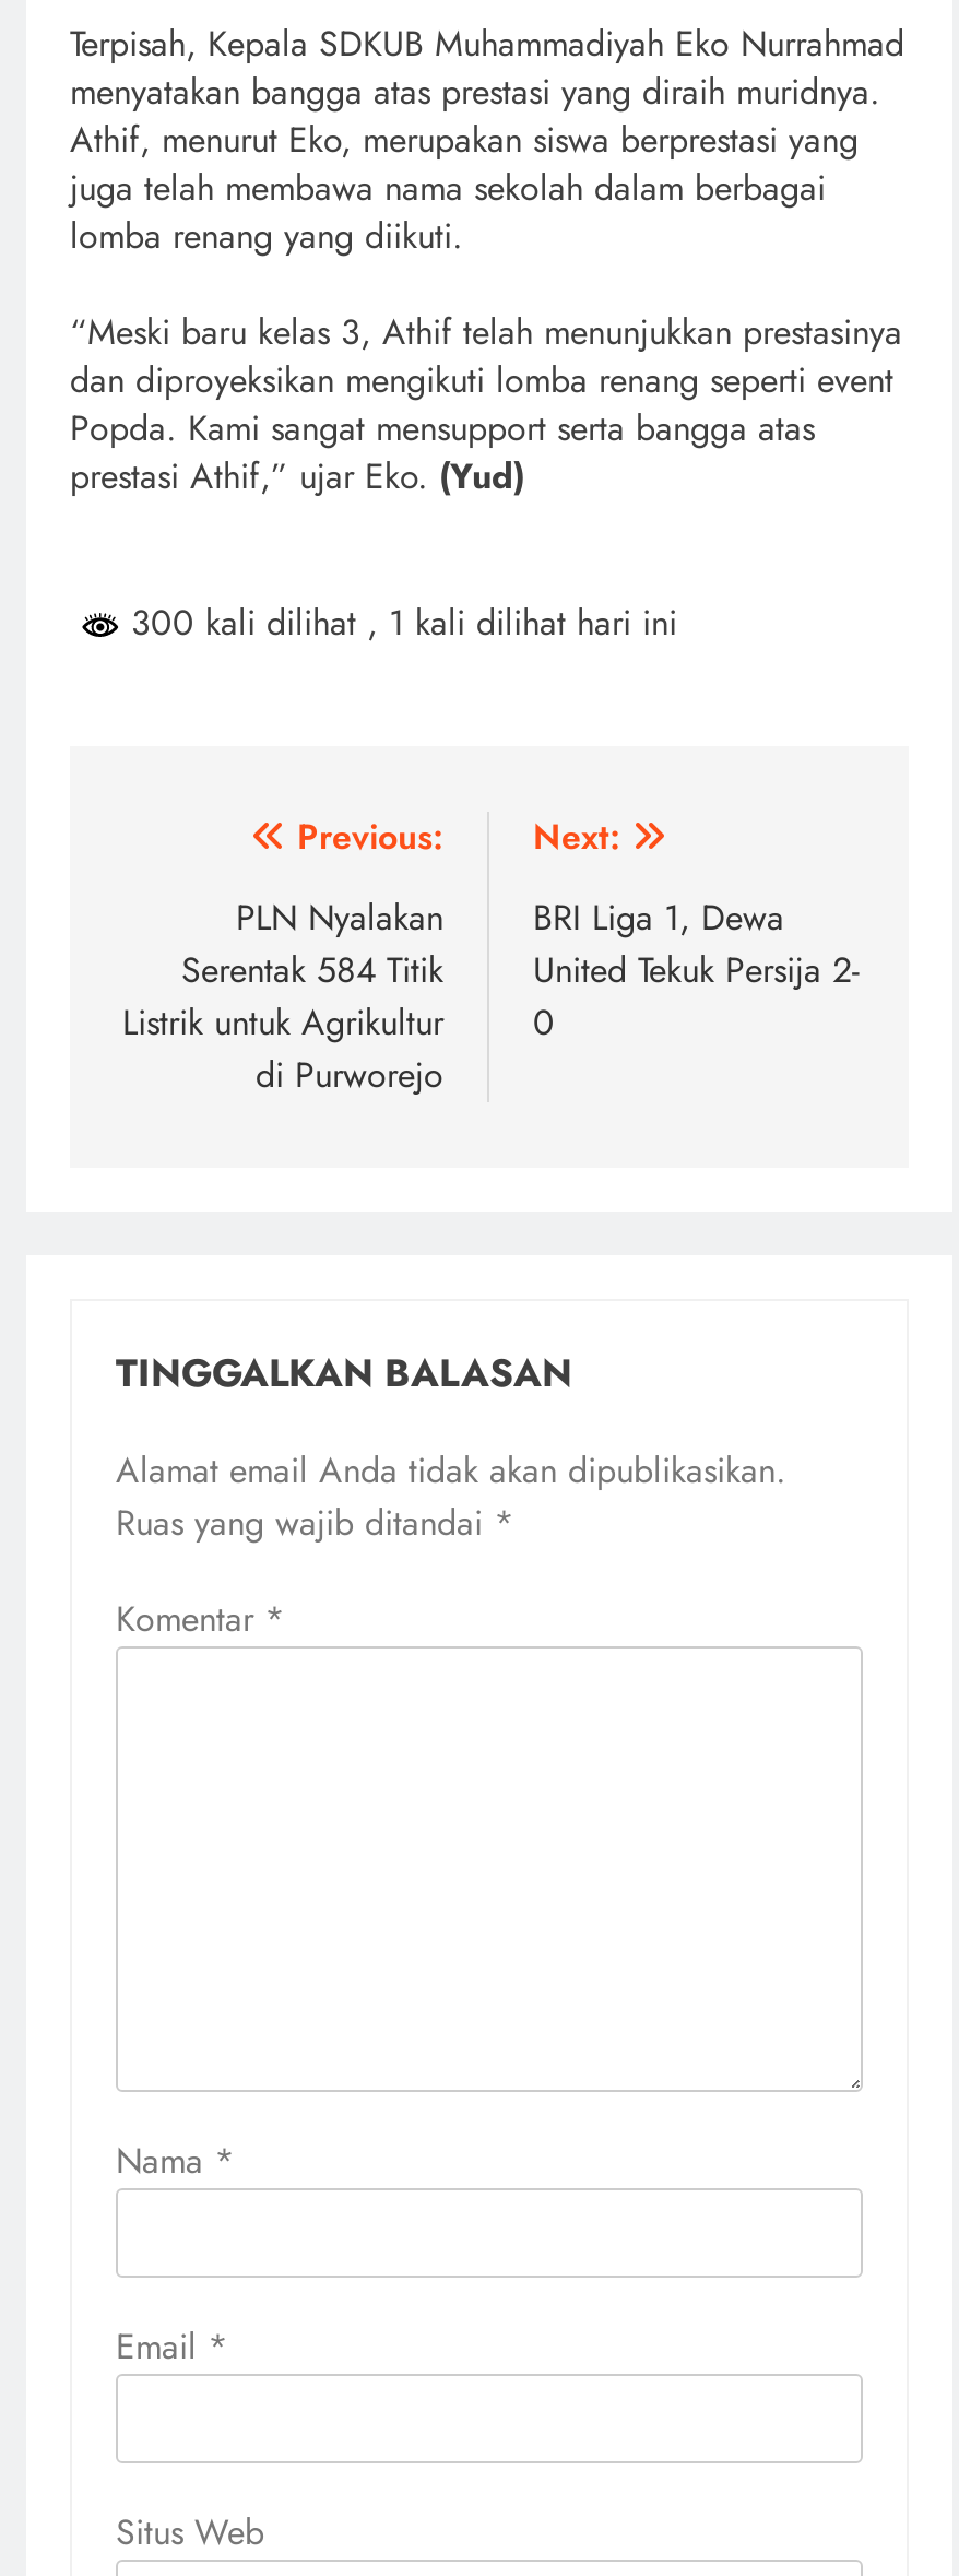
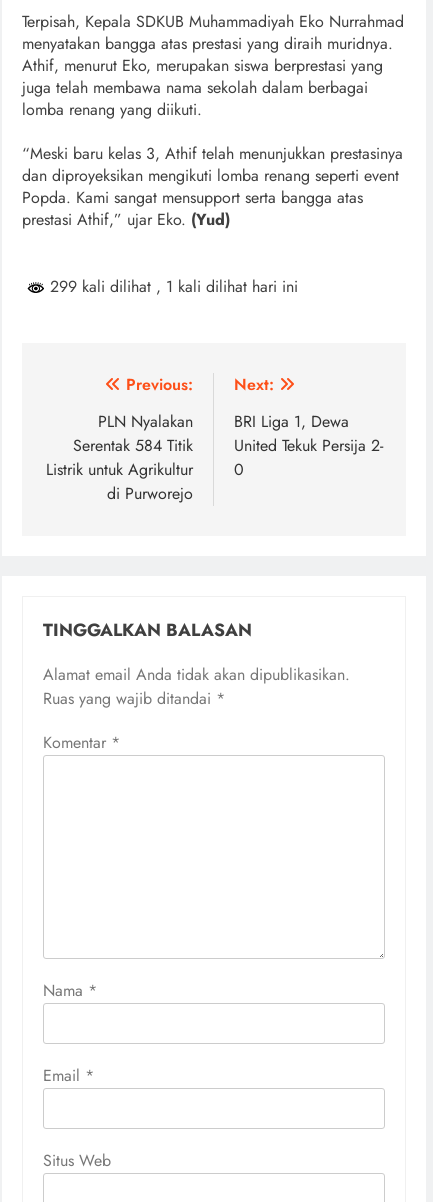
- 300 kali dilihat, 1 kali dilihat hari ini
+ 299 kali dilihat, 1 kali dilihat hari ini
